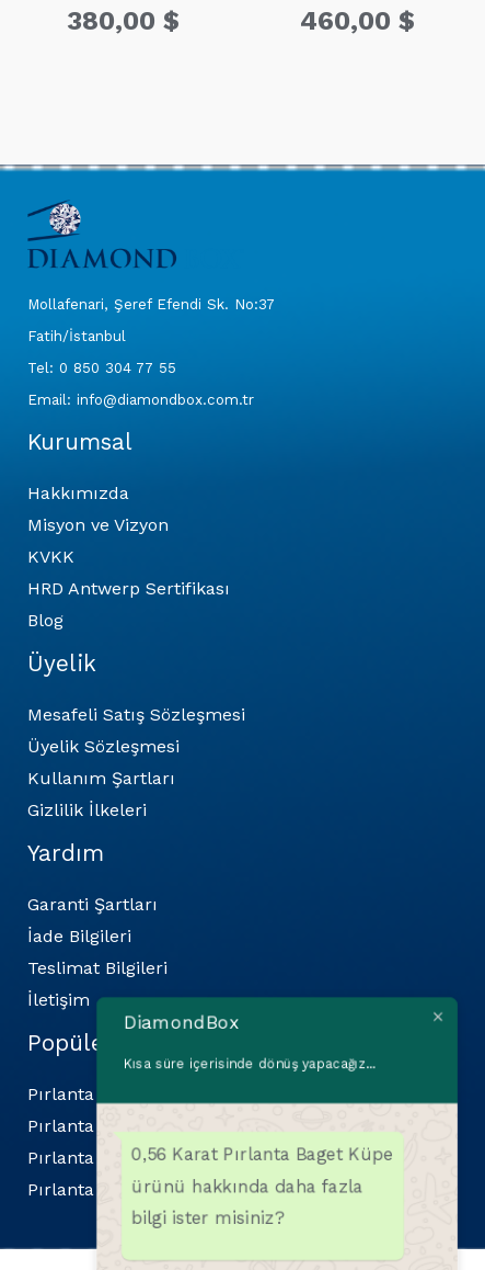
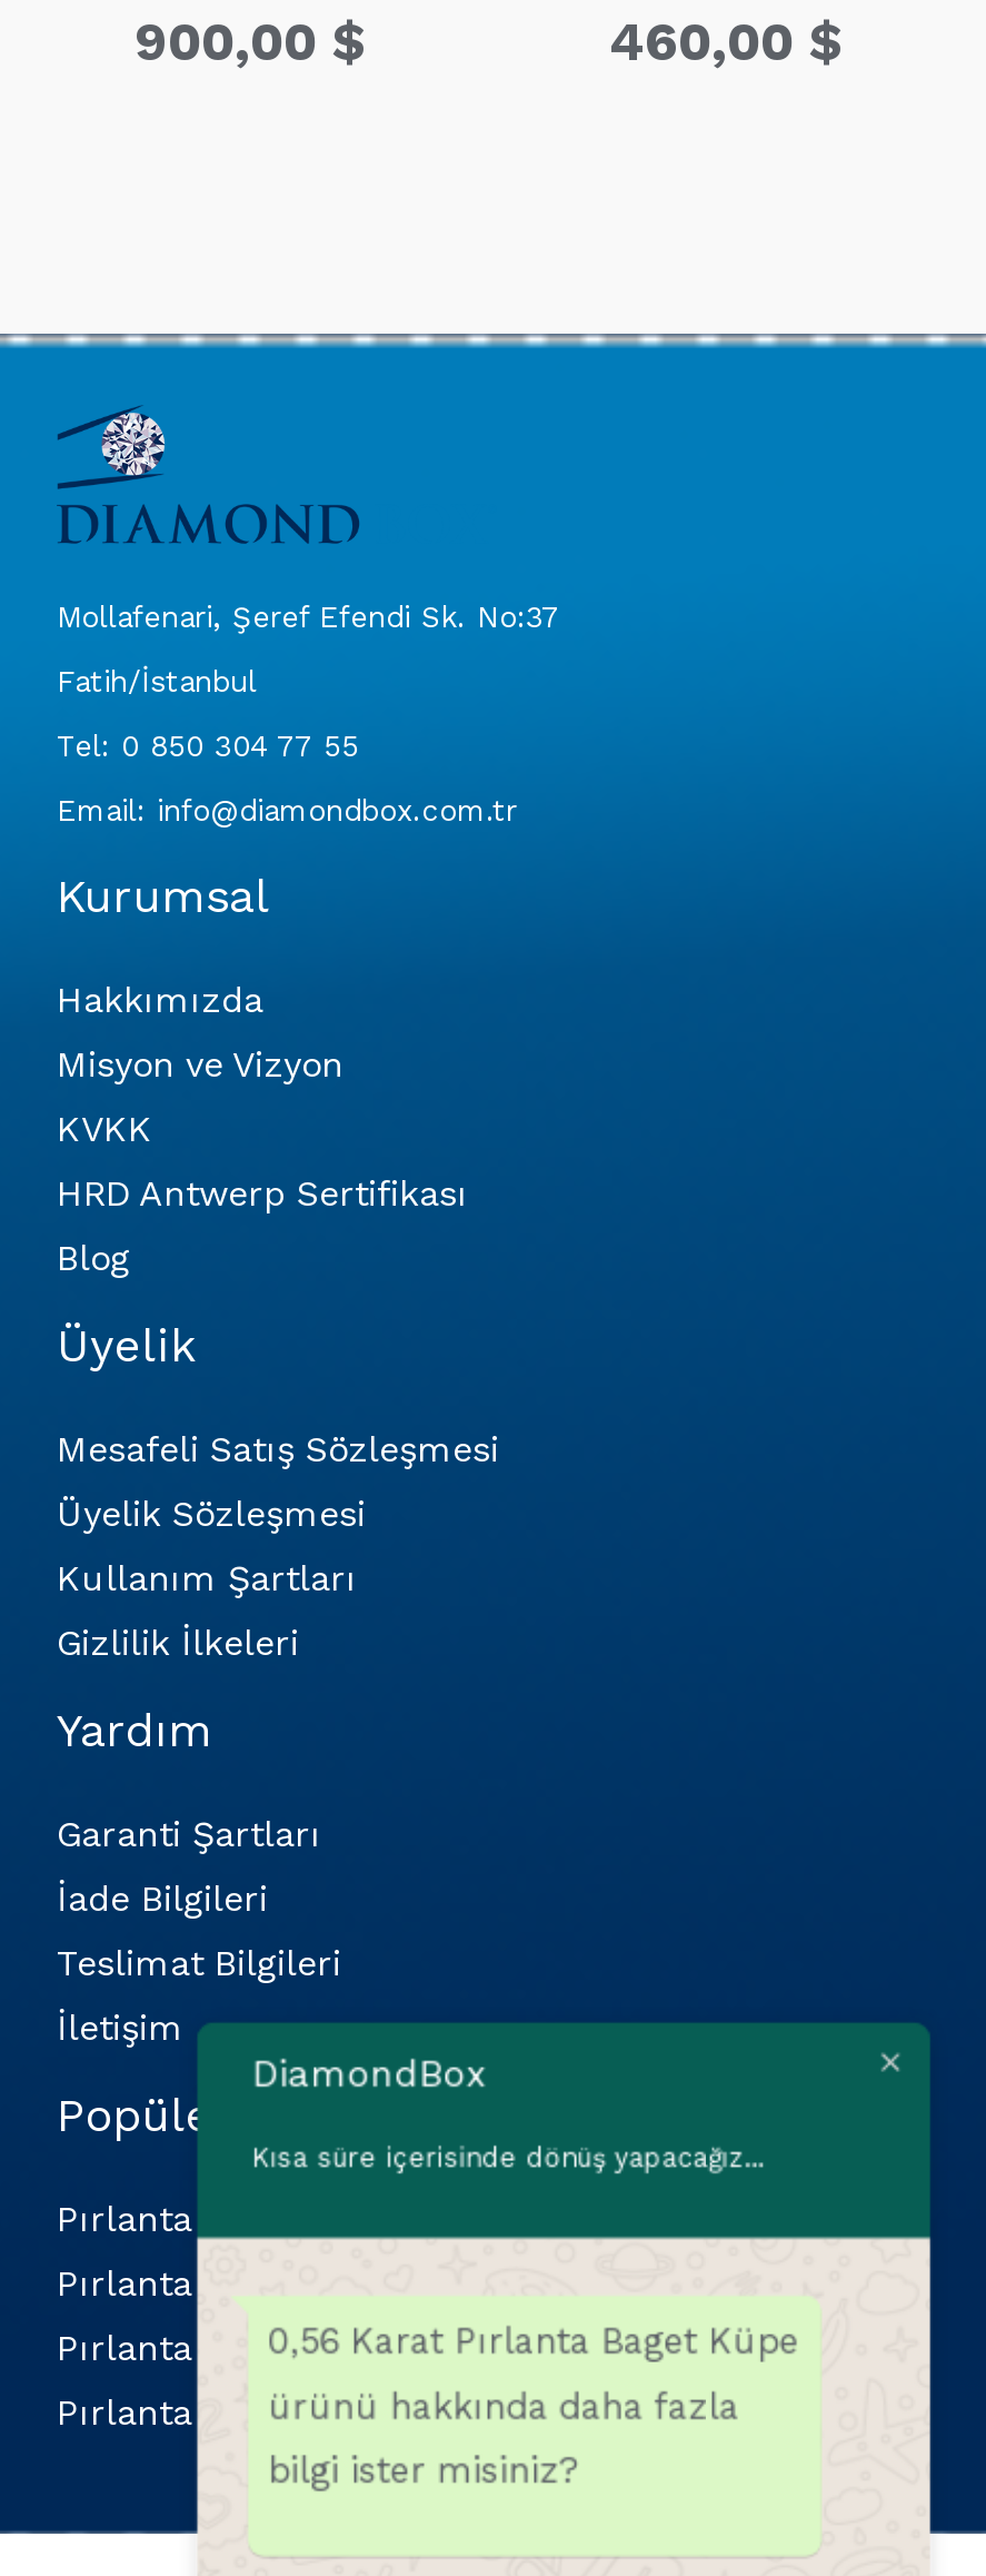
- 380,00 $
+ 900,00 $
